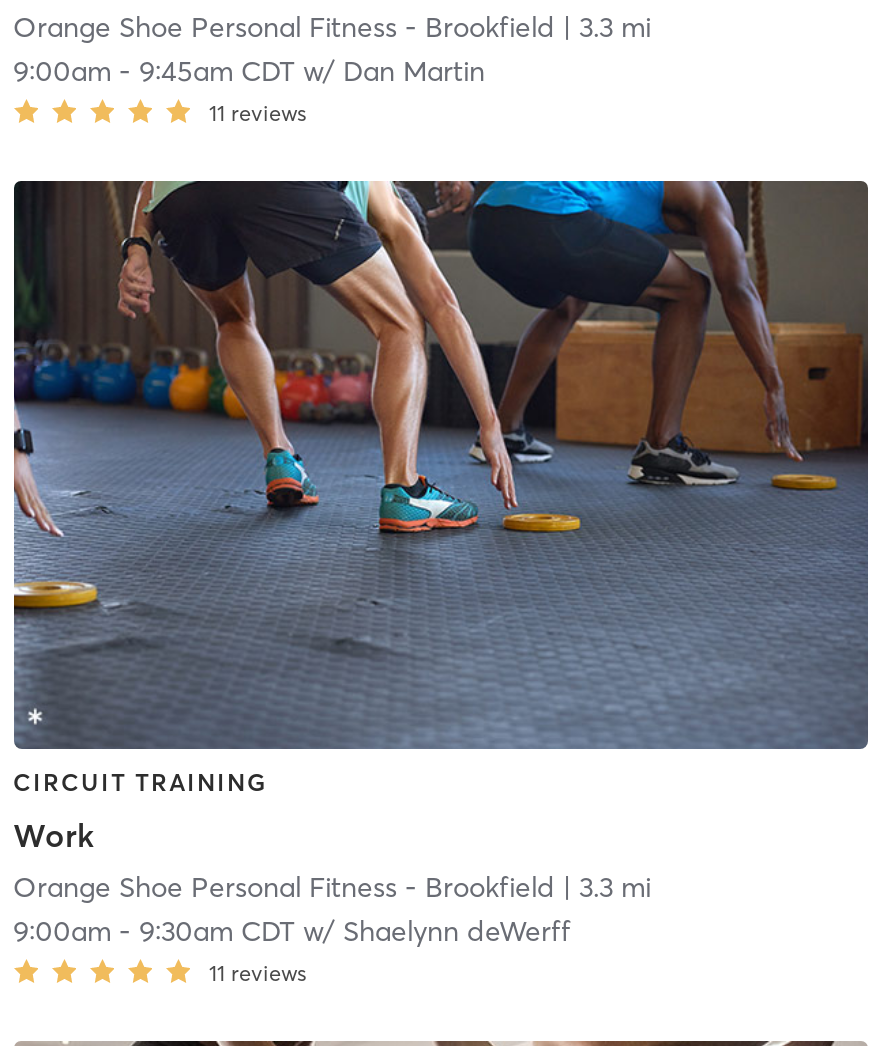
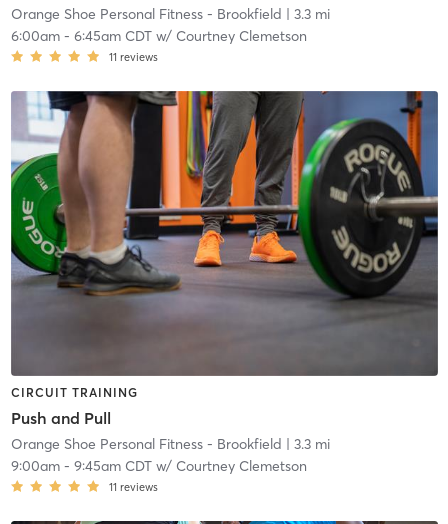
- 9:00am - 9:45am CDT w/ Dan Martin
+ 6:00am - 6:45am CDT w/ Courtney Clemetson

- [image]
- Work
+ [image]
+ Push and Pull

- 9:00am - 9:30am CDT w/ Shaelynn deWerff
+ 9:00am - 9:45am CDT w/ Courtney Clemetson
